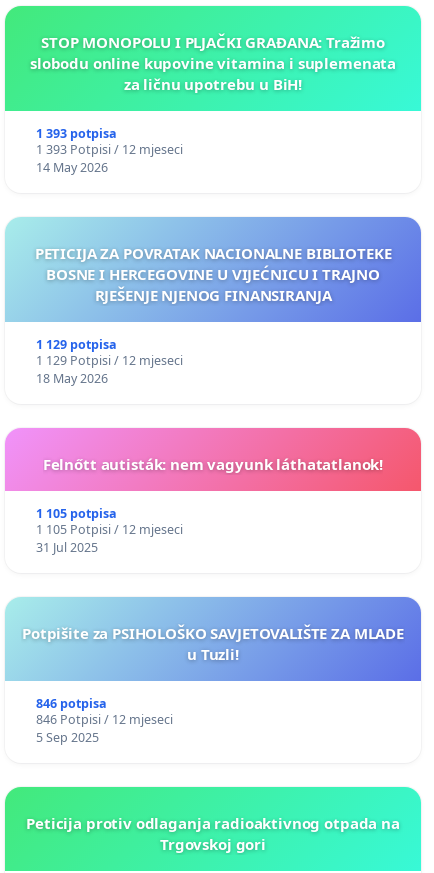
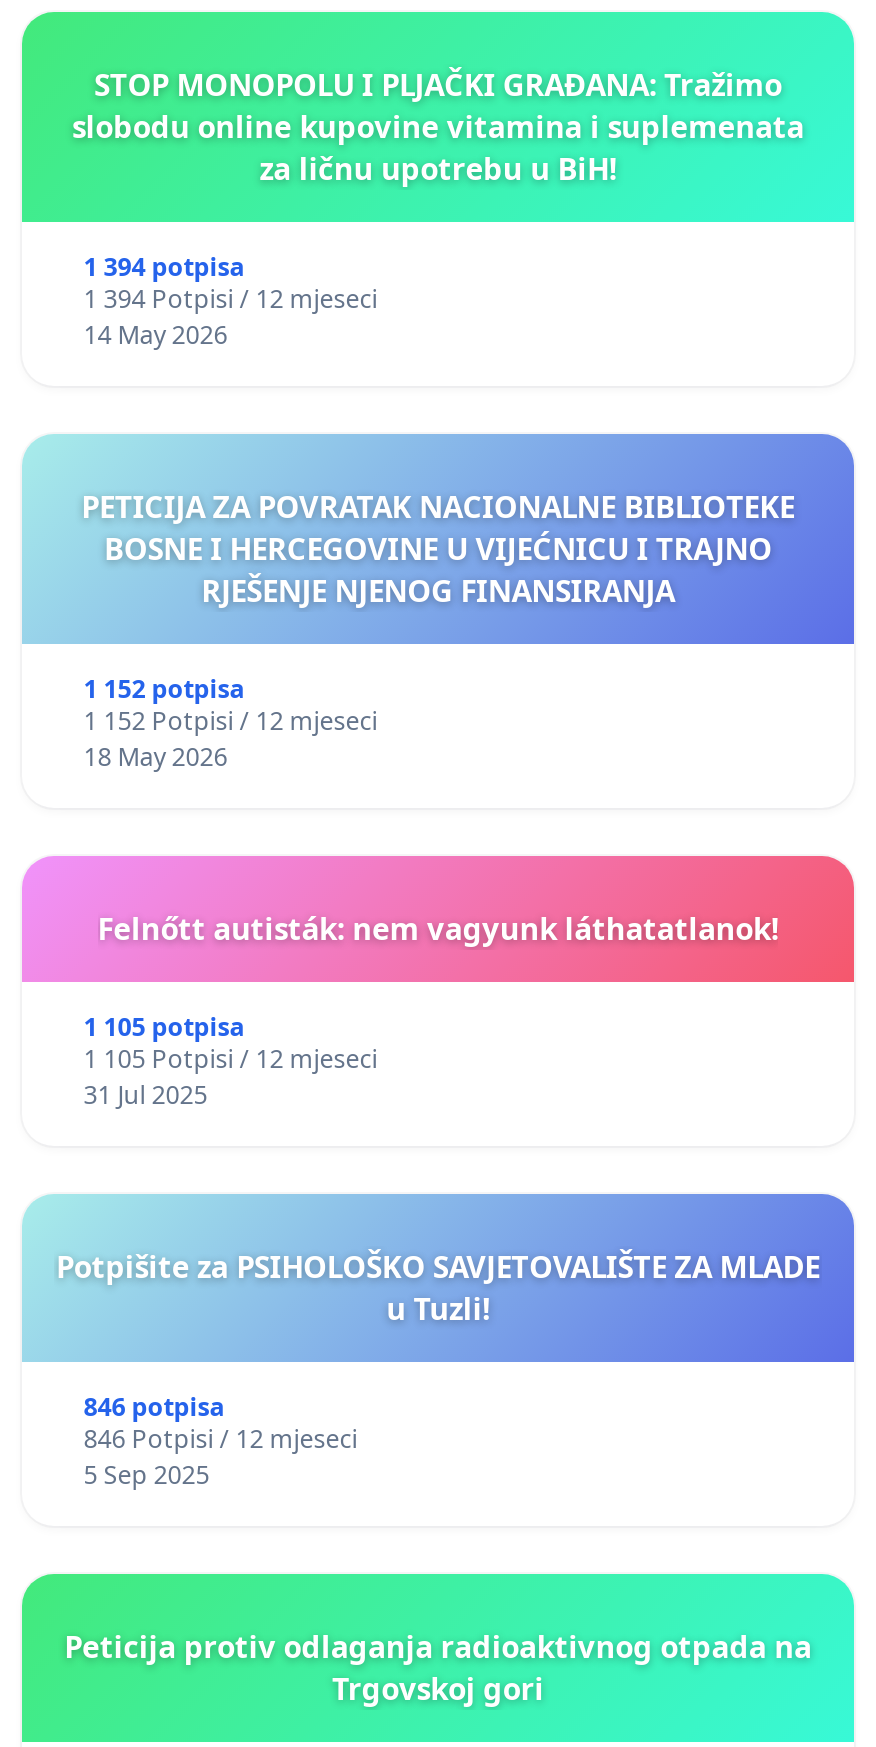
- 1 393 potpisa
+ 1 394 potpisa

- 1 393 Potpisi / 12 mjeseci
+ 1 394 Potpisi / 12 mjeseci

- 1 129 potpisa
+ 1 152 potpisa

- 1 129 Potpisi / 12 mjeseci
+ 1 152 Potpisi / 12 mjeseci
